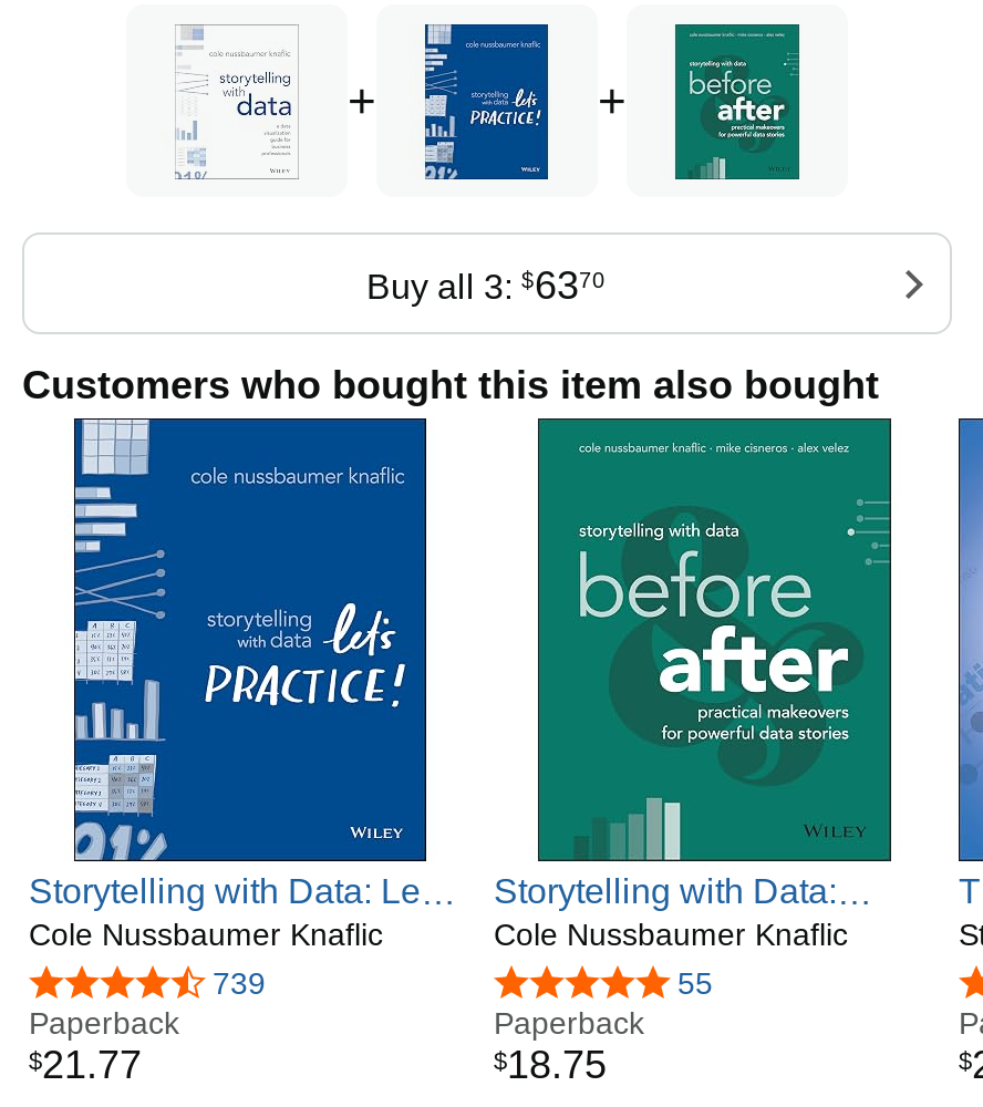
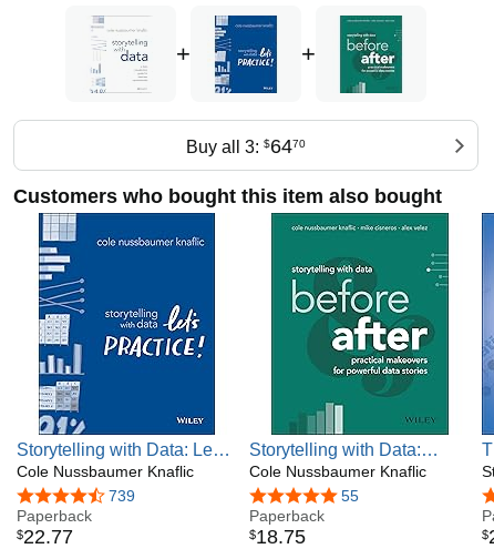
- Buy all 3: $6370
+ Buy all 3: $6470

- $21.77
+ $22.77
